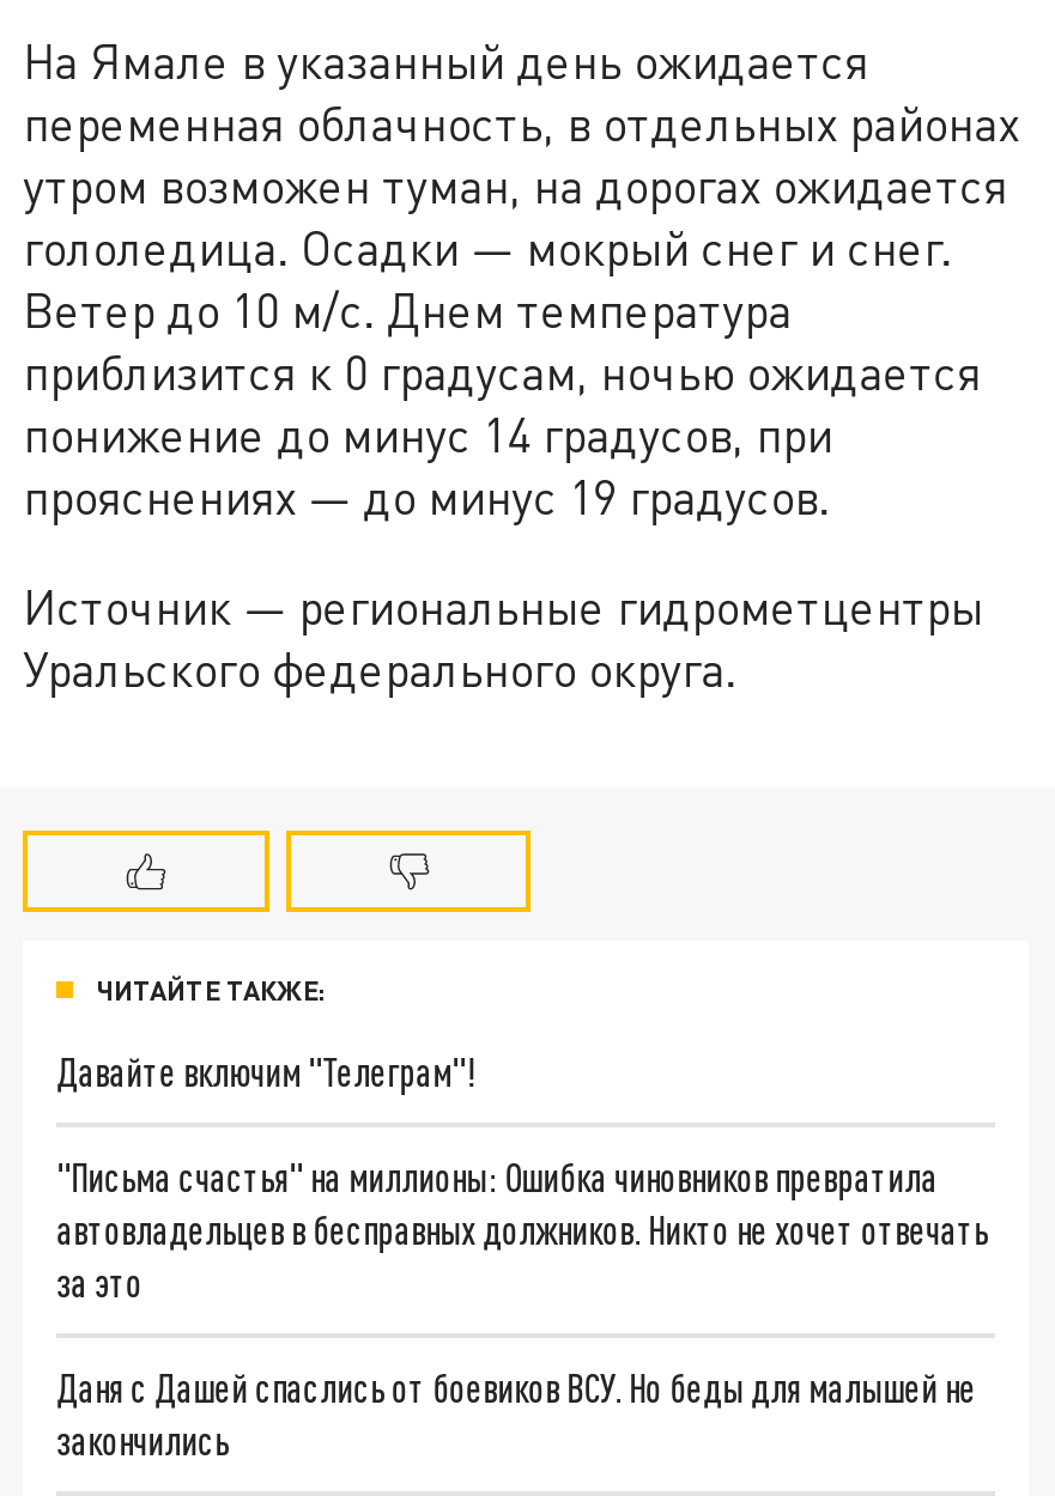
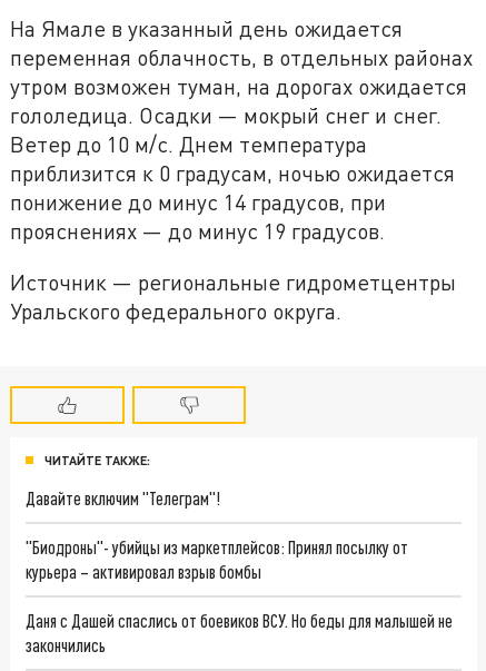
- "Письма счастья" на миллионы: Ошибка чиновников превратила
- автовладельцев в бесправных должников. Никто не хочет отвечать
- за это
+ "Биодроны"- убийцы из маркетплейсов: Принял посылку от
+ курьера – активировал взрыв бомбы
